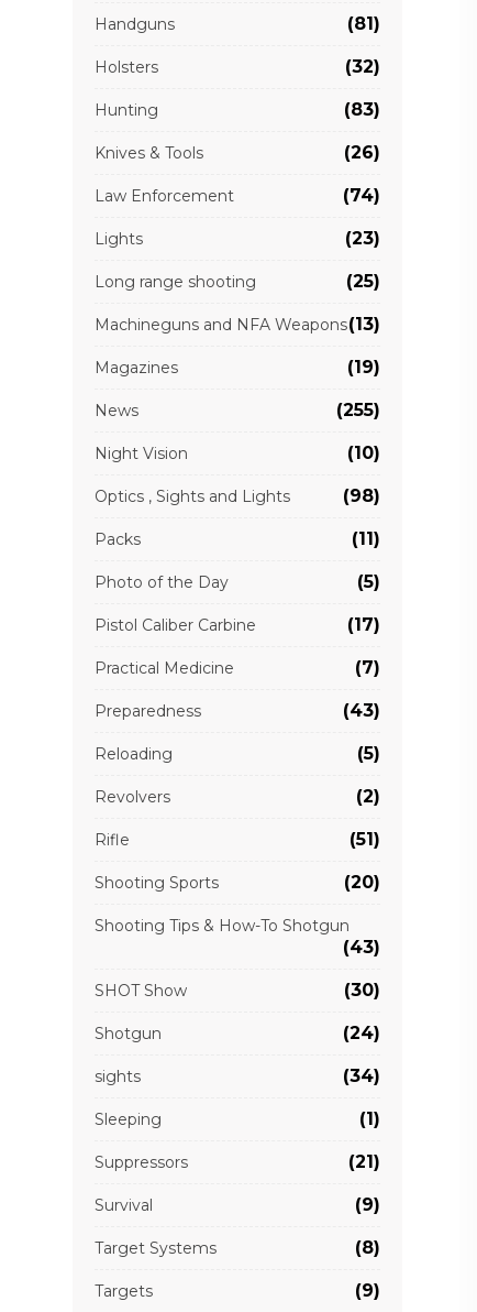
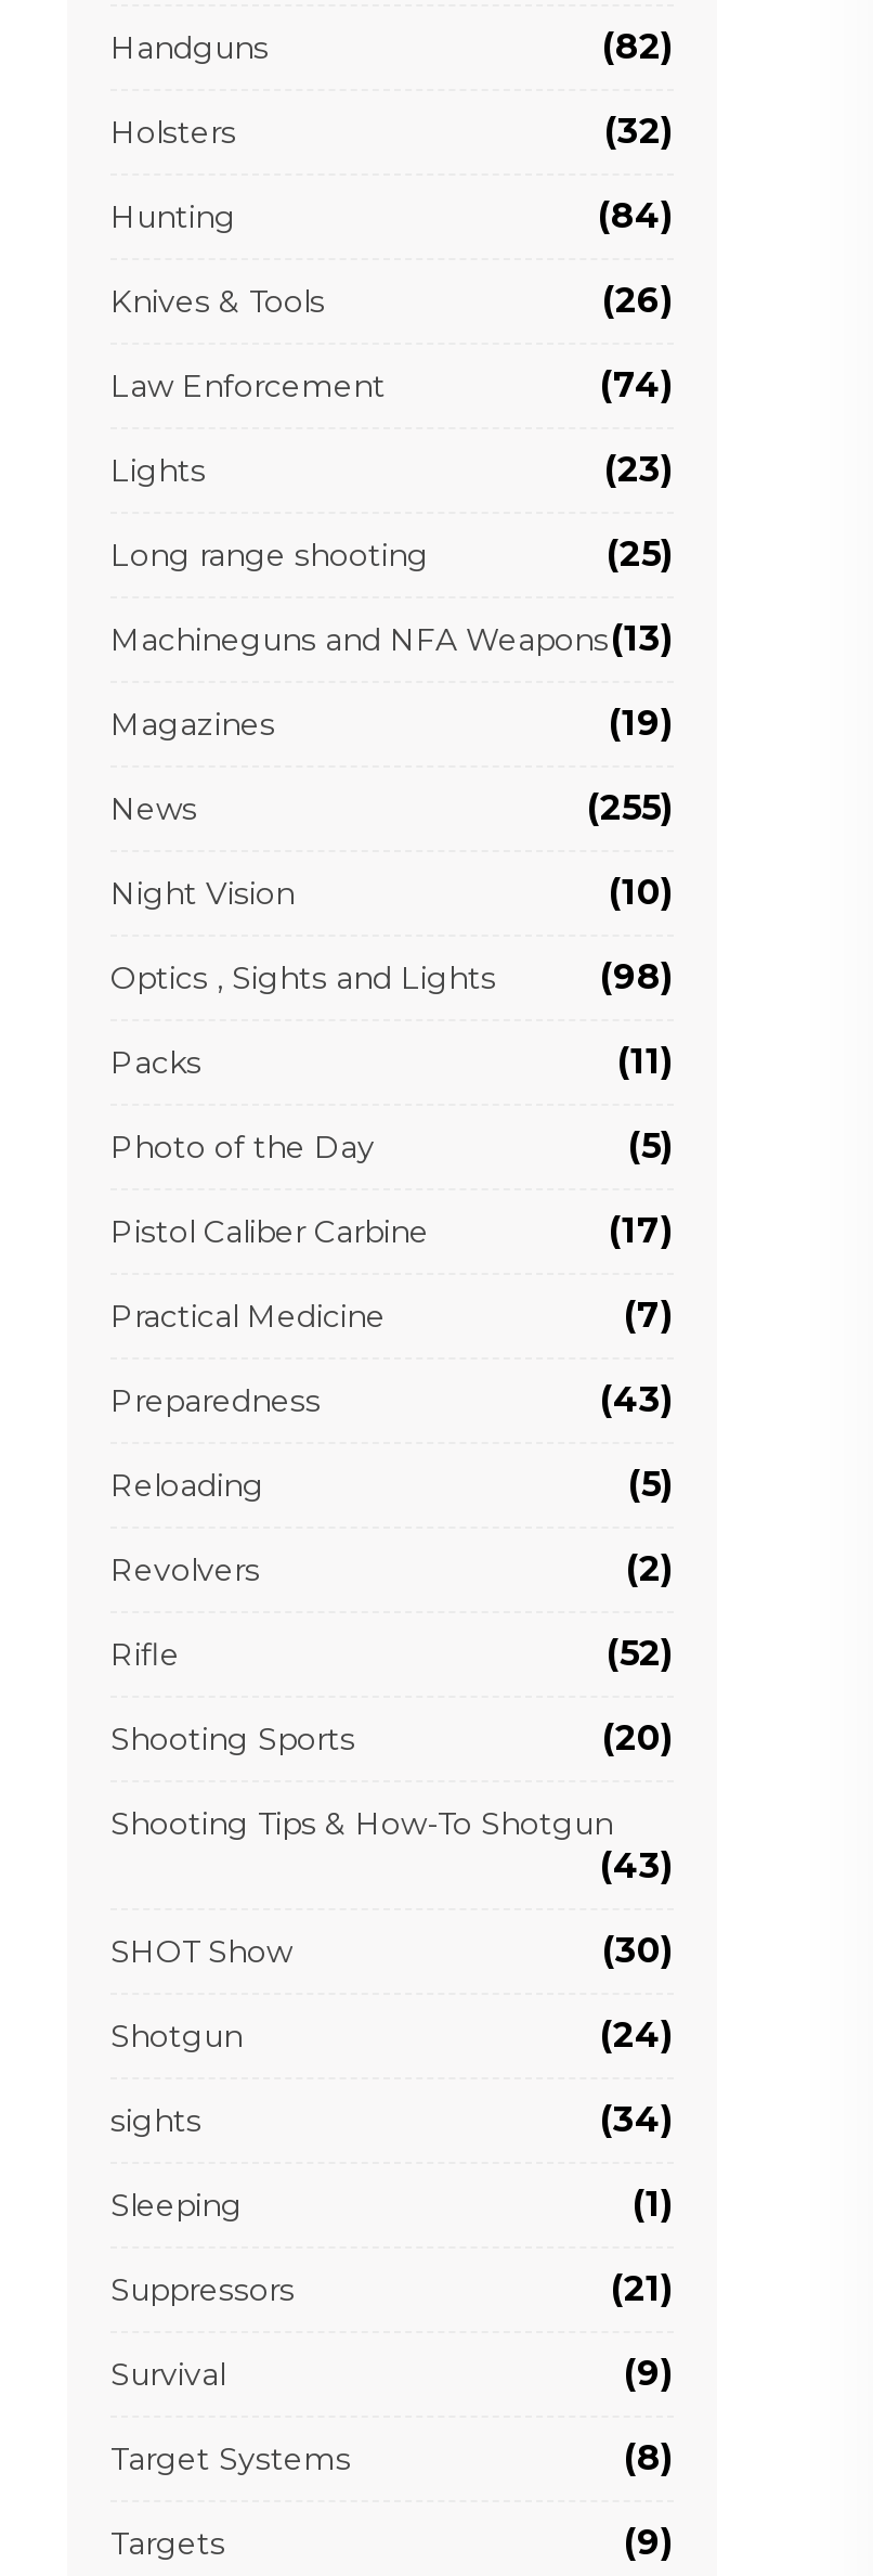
- (81)
+ (82)

- (83)
+ (84)

- (51)
+ (52)
